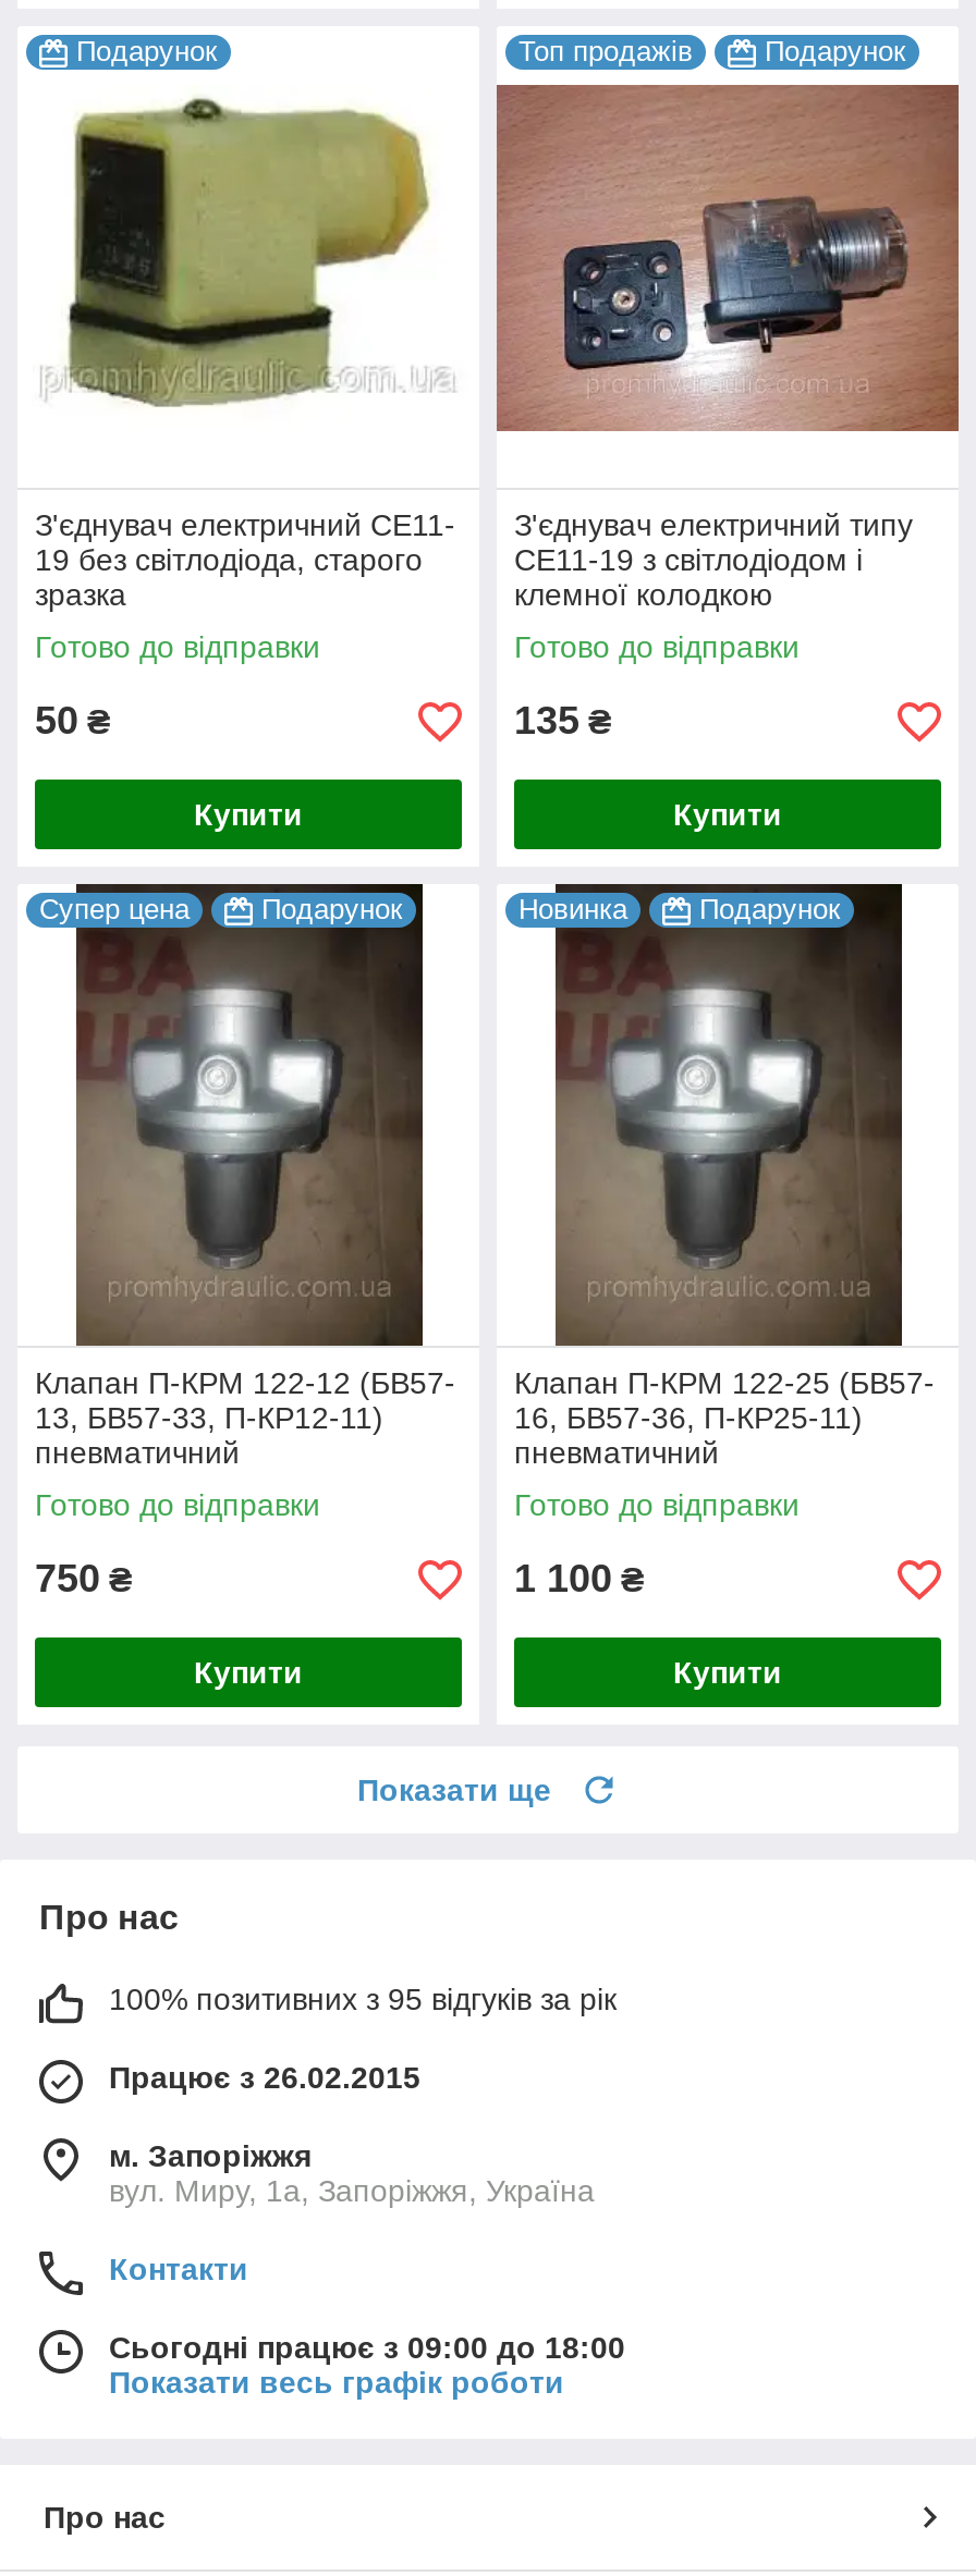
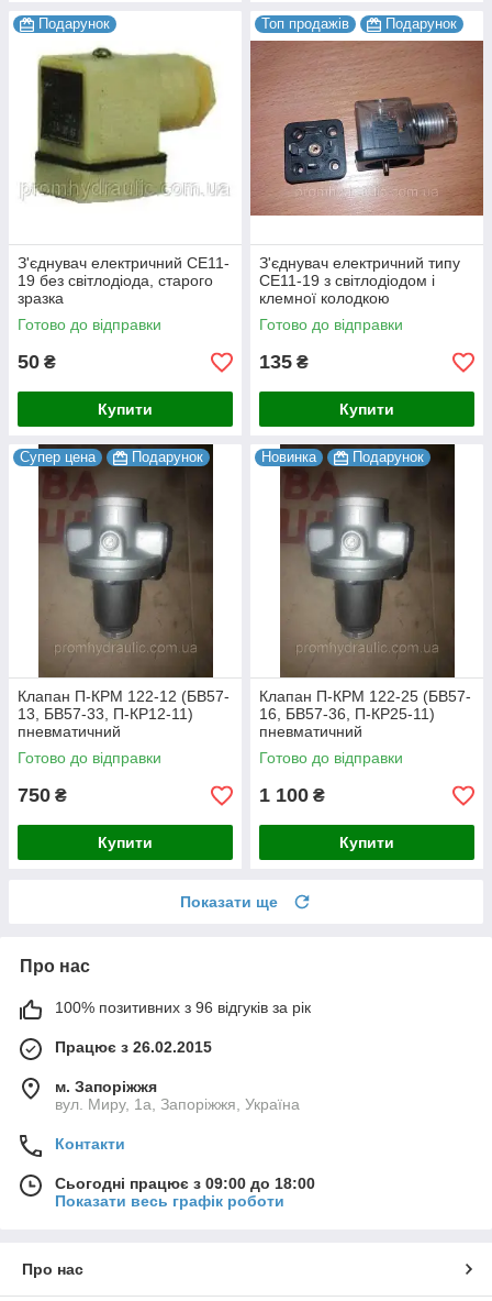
- 100% позитивних з 95 відгуків за рік
+ 100% позитивних з 96 відгуків за рік
